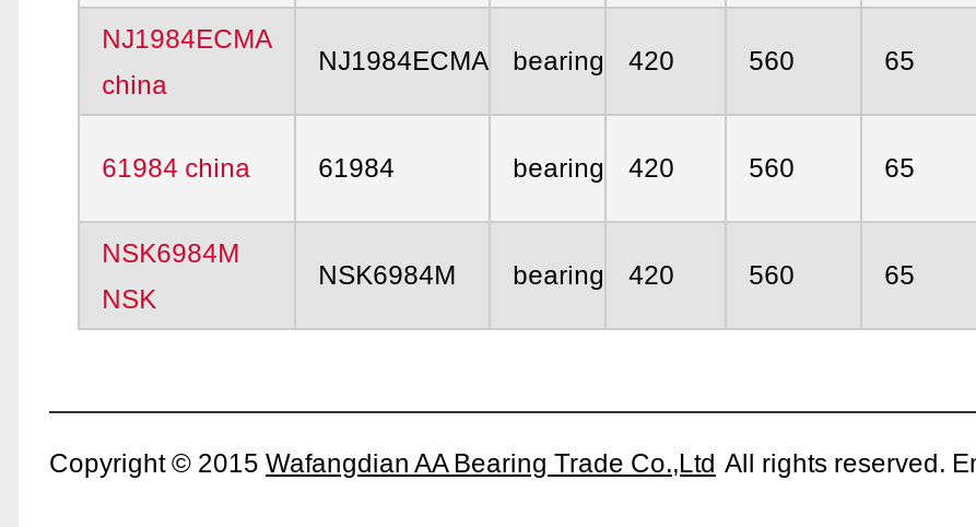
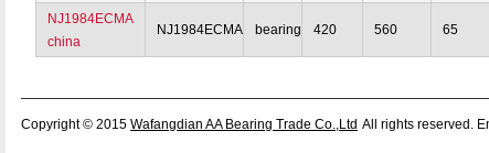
- 61984 china
- 61984
- bearing
- 420
- 560
- 65
- NSK6984M
- NSK

- NSK6984M
- bearing
- 420
- 560
- 65
